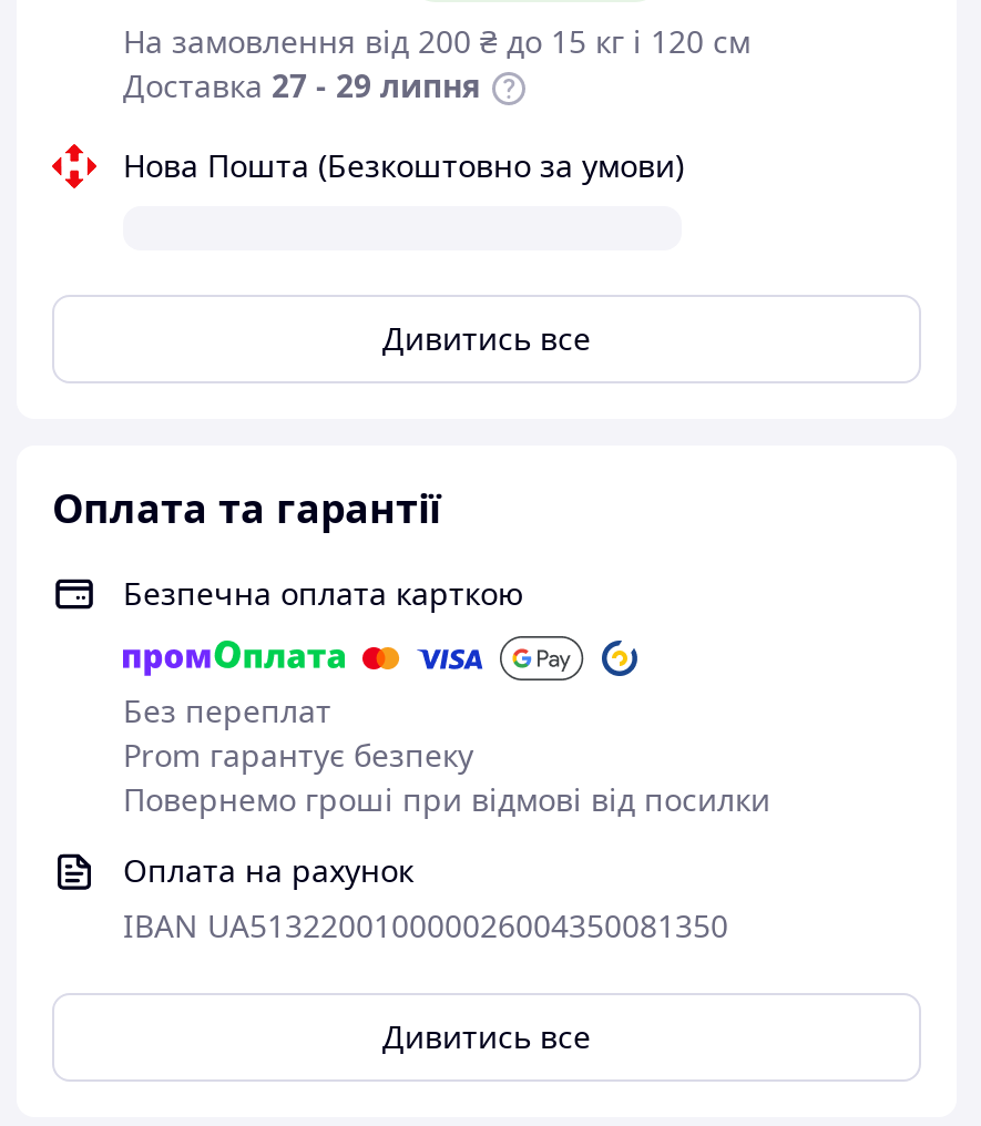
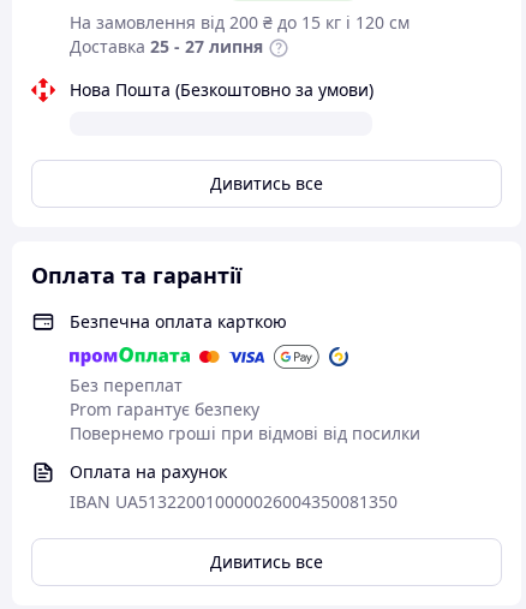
- Доставка 27 - 29 липня
+ Доставка 25 - 27 липня
